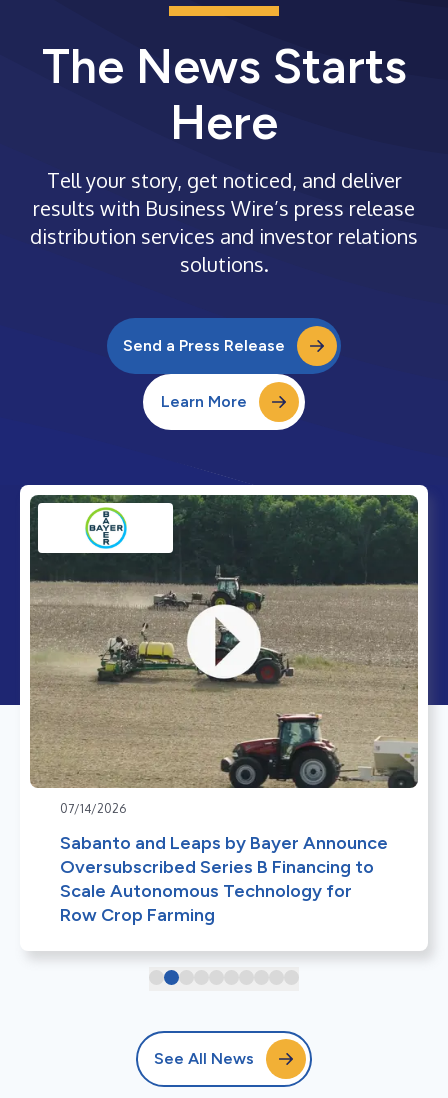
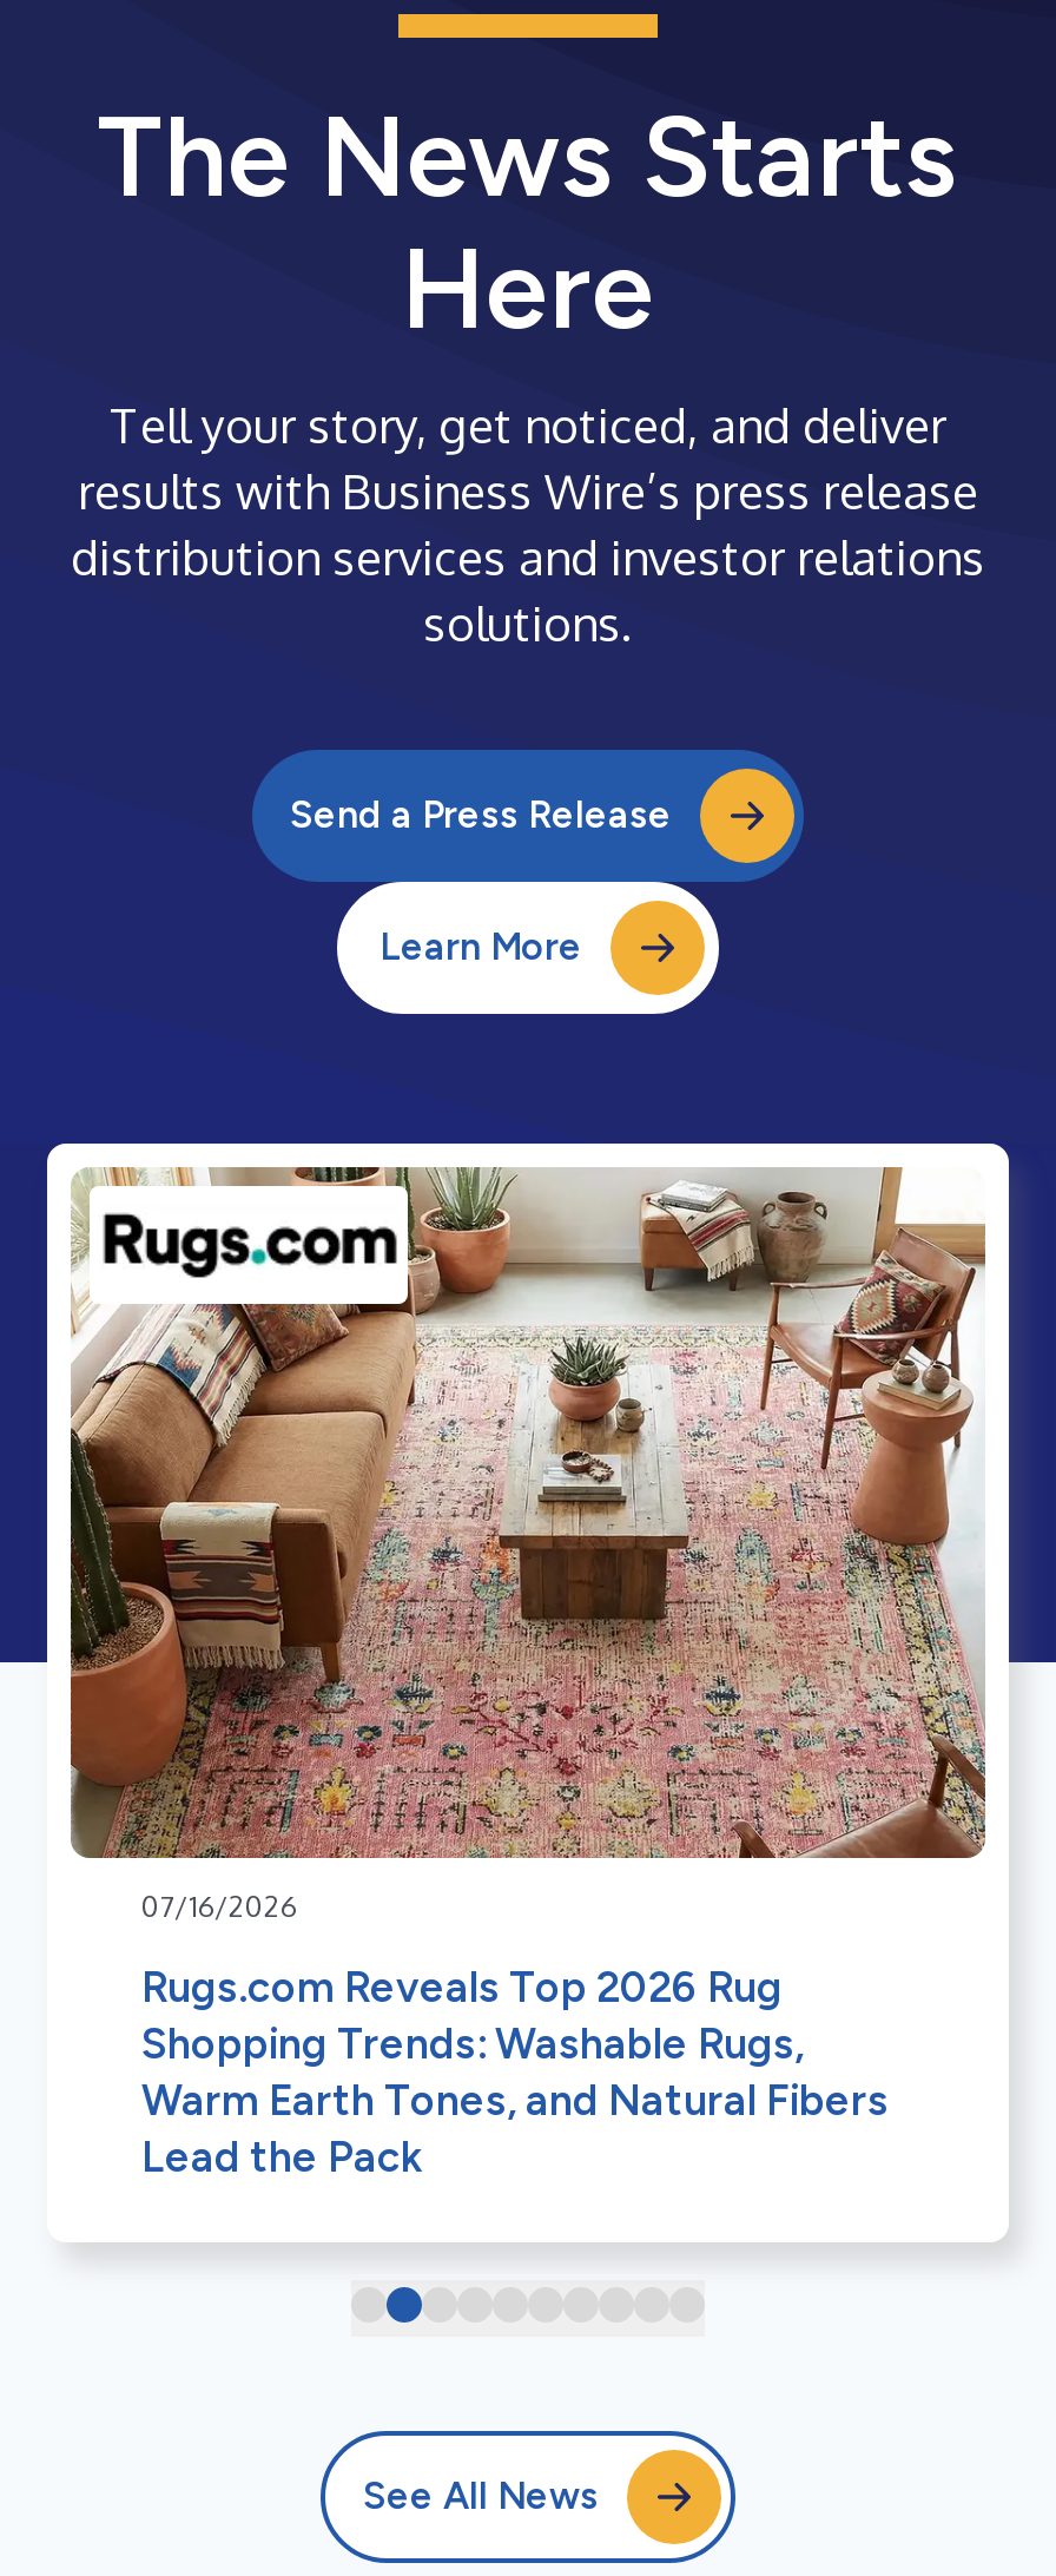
- [image]
- 07/14/2026
+ [image]
+ 07/16/2026

- Sabanto and Leaps by Bayer Announce
- Oversubscribed Series B Financing to
- Scale Autonomous Technology for
- Row Crop Farming
+ Rugs.com Reveals Top 2026 Rug
+ Shopping Trends: Washable Rugs,
+ Warm Earth Tones, and Natural Fibers
+ Lead the Pack
